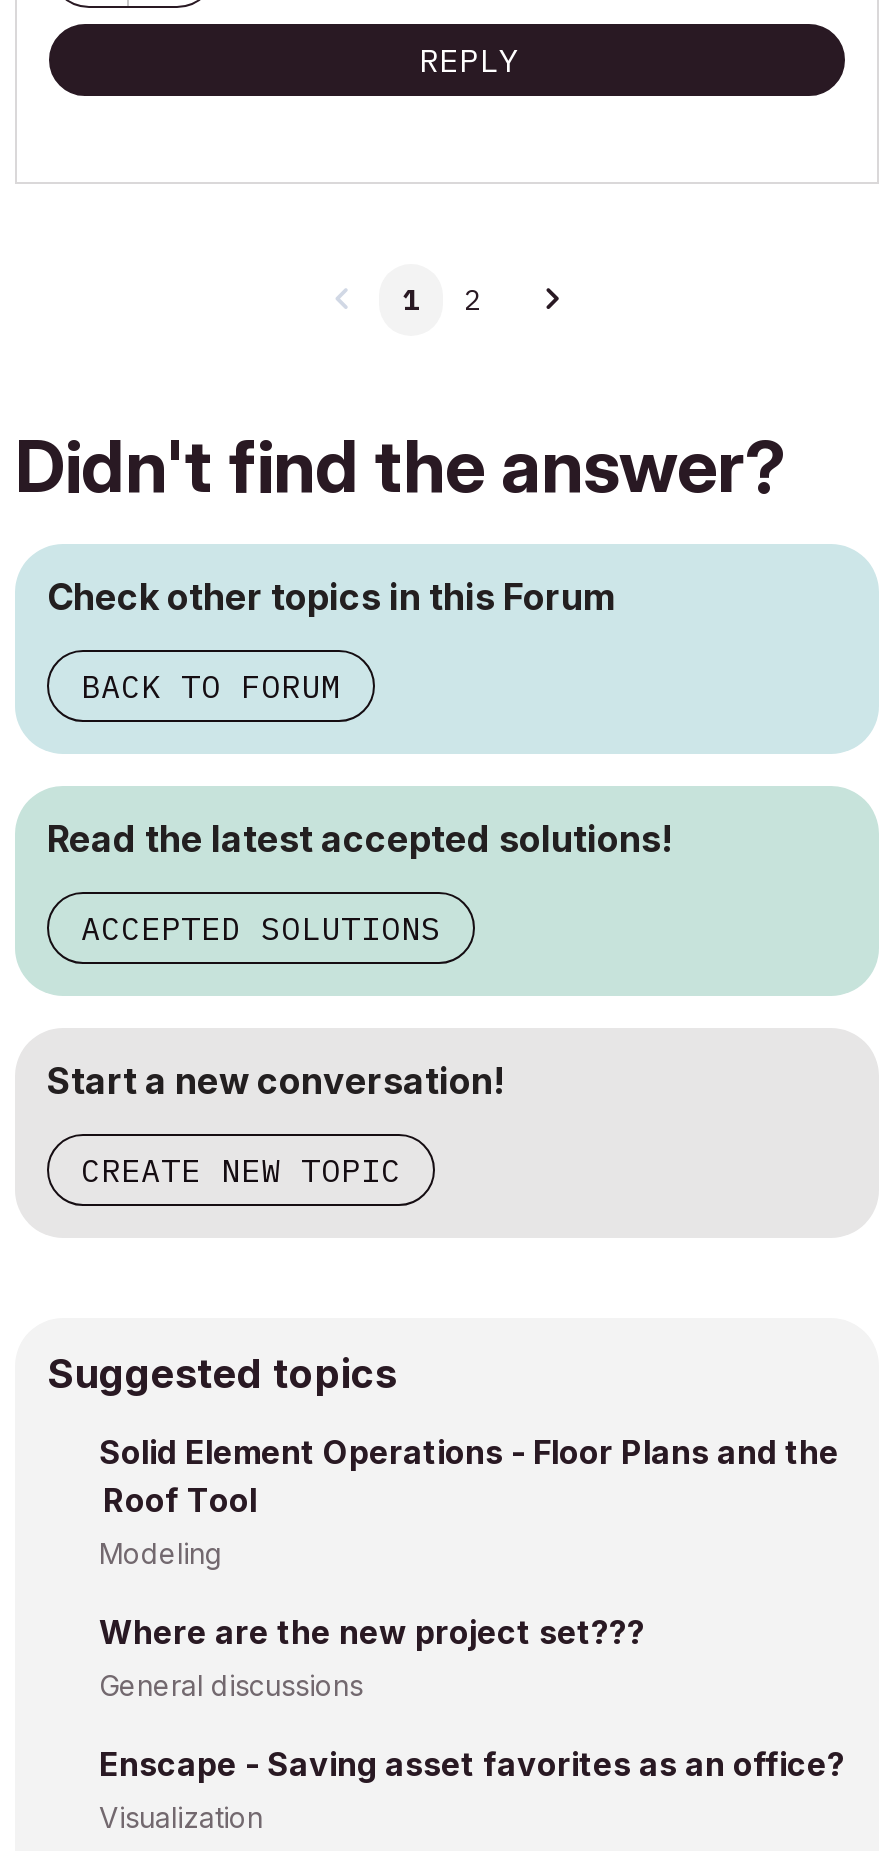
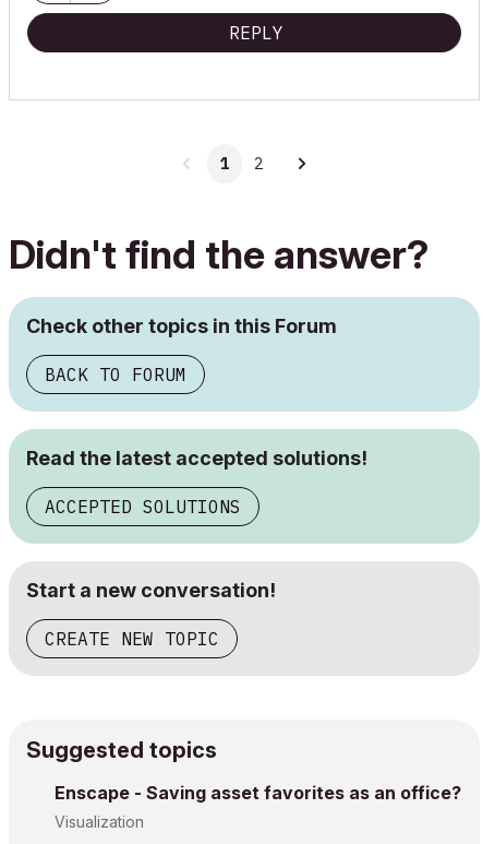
- Solid Element Operations - Floor Plans and the
- Roof Tool
- Modeling
- Where are the new project set???
- General discussions
